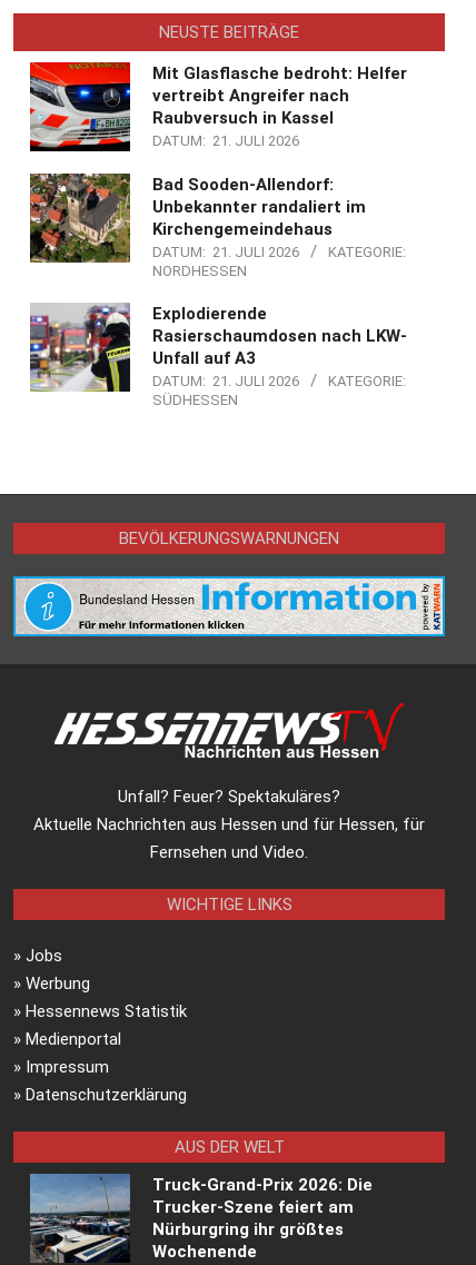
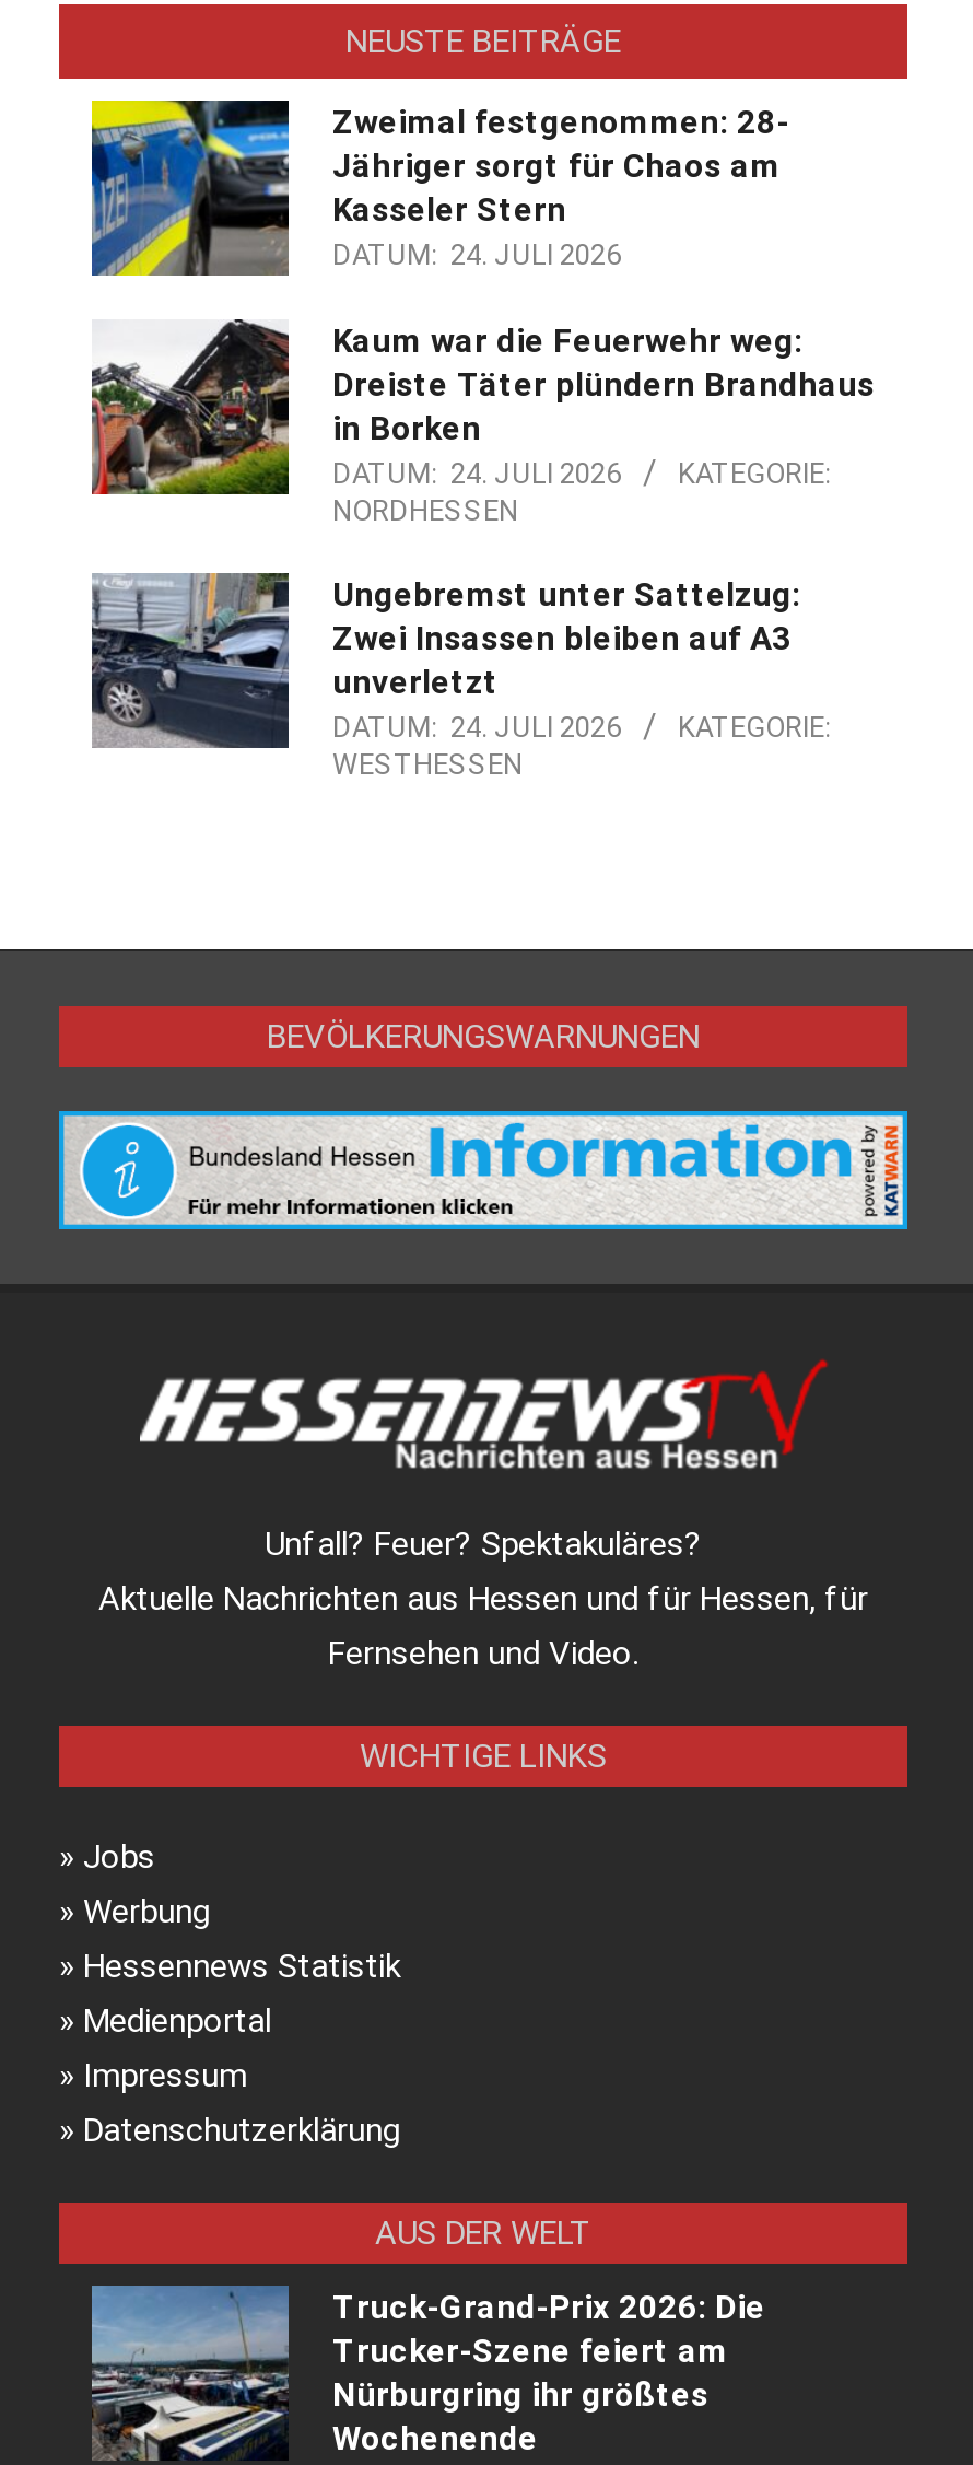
- [image]
- Mit Glasflasche bedroht: Helfer
- vertreibt Angreifer nach
- Raubversuch in Kassel
- DATUM: 21. JULI 2026
+ [image]
+ Zweimal festgenommen: 28-
+ Jähriger sorgt für Chaos am
+ Kasseler Stern
+ DATUM: 24. JULI 2026

- [image]
- Bad Sooden-Allendorf:
- Unbekannter randaliert im
- Kirchengemeindehaus
- DATUM: 21. JULI 2026
+ [image]
+ Kaum war die Feuerwehr weg:
+ Dreiste Täter plündern Brandhaus
+ in Borken
+ DATUM: 24. JULI 2026

- [image]
- Explodierende
- Rasierschaumdosen nach LKW-
- Unfall auf A3
- DATUM: 21. JULI 2026
+ [image]
+ Ungebremst unter Sattelzug:
+ Zwei Insassen bleiben auf A3
+ unverletzt
+ DATUM: 24. JULI 2026

- SÜDHESSEN
+ WESTHESSEN
